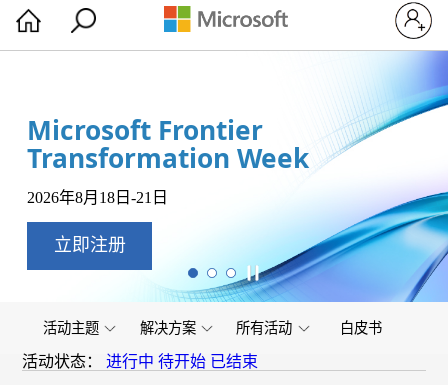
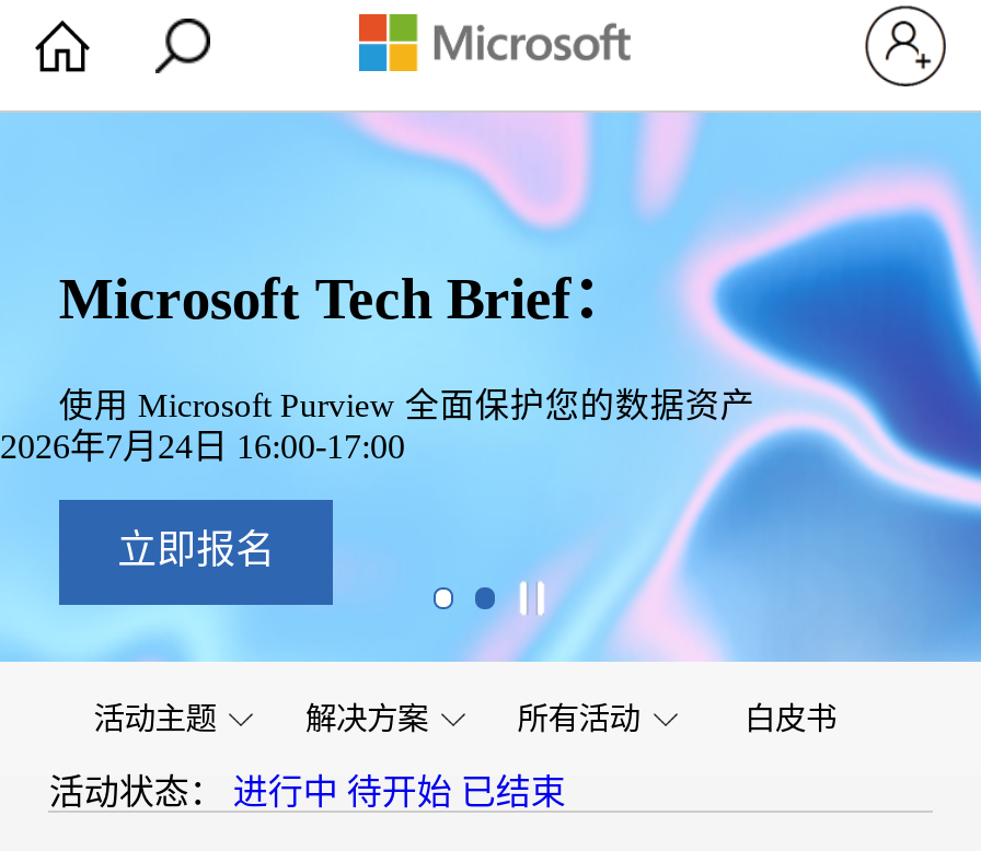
- [image]
- Microsoft Frontier
- Transformation Week
- 2026年8月18日-21日
- 立即注册
+ [image]
+ Microsoft Tech Brief：
+ 使用 Microsoft Purview 全面保护您的数据资产
+ 2026年7月24日 16:00-17:00
+ 立即报名
